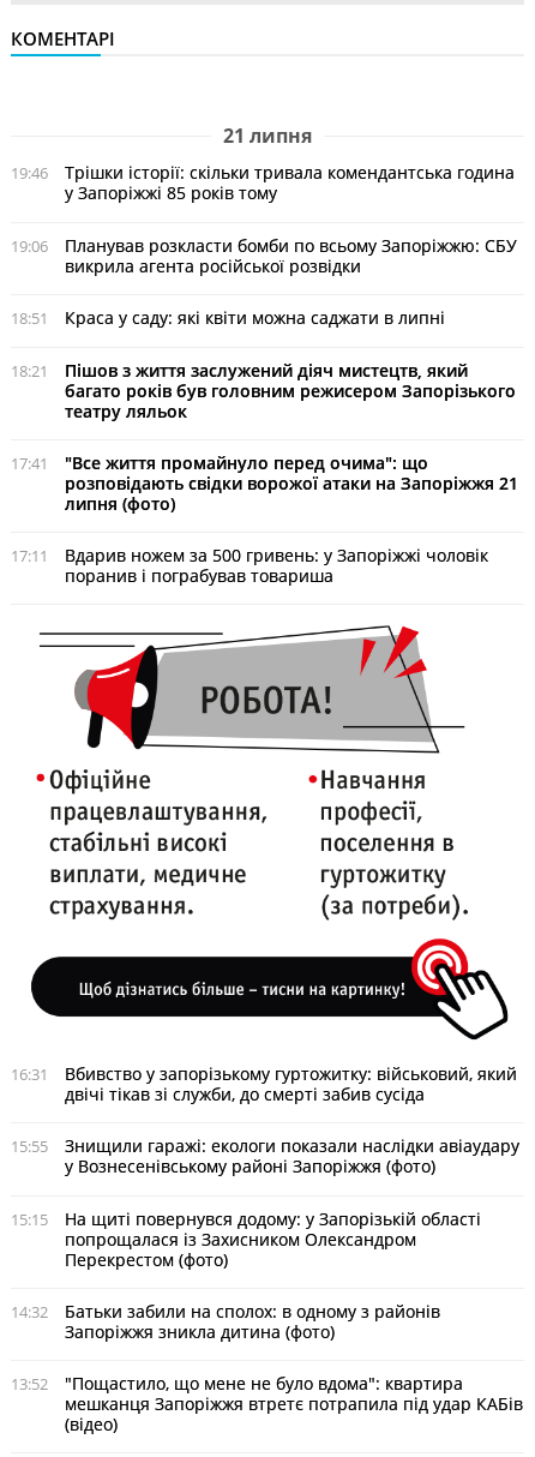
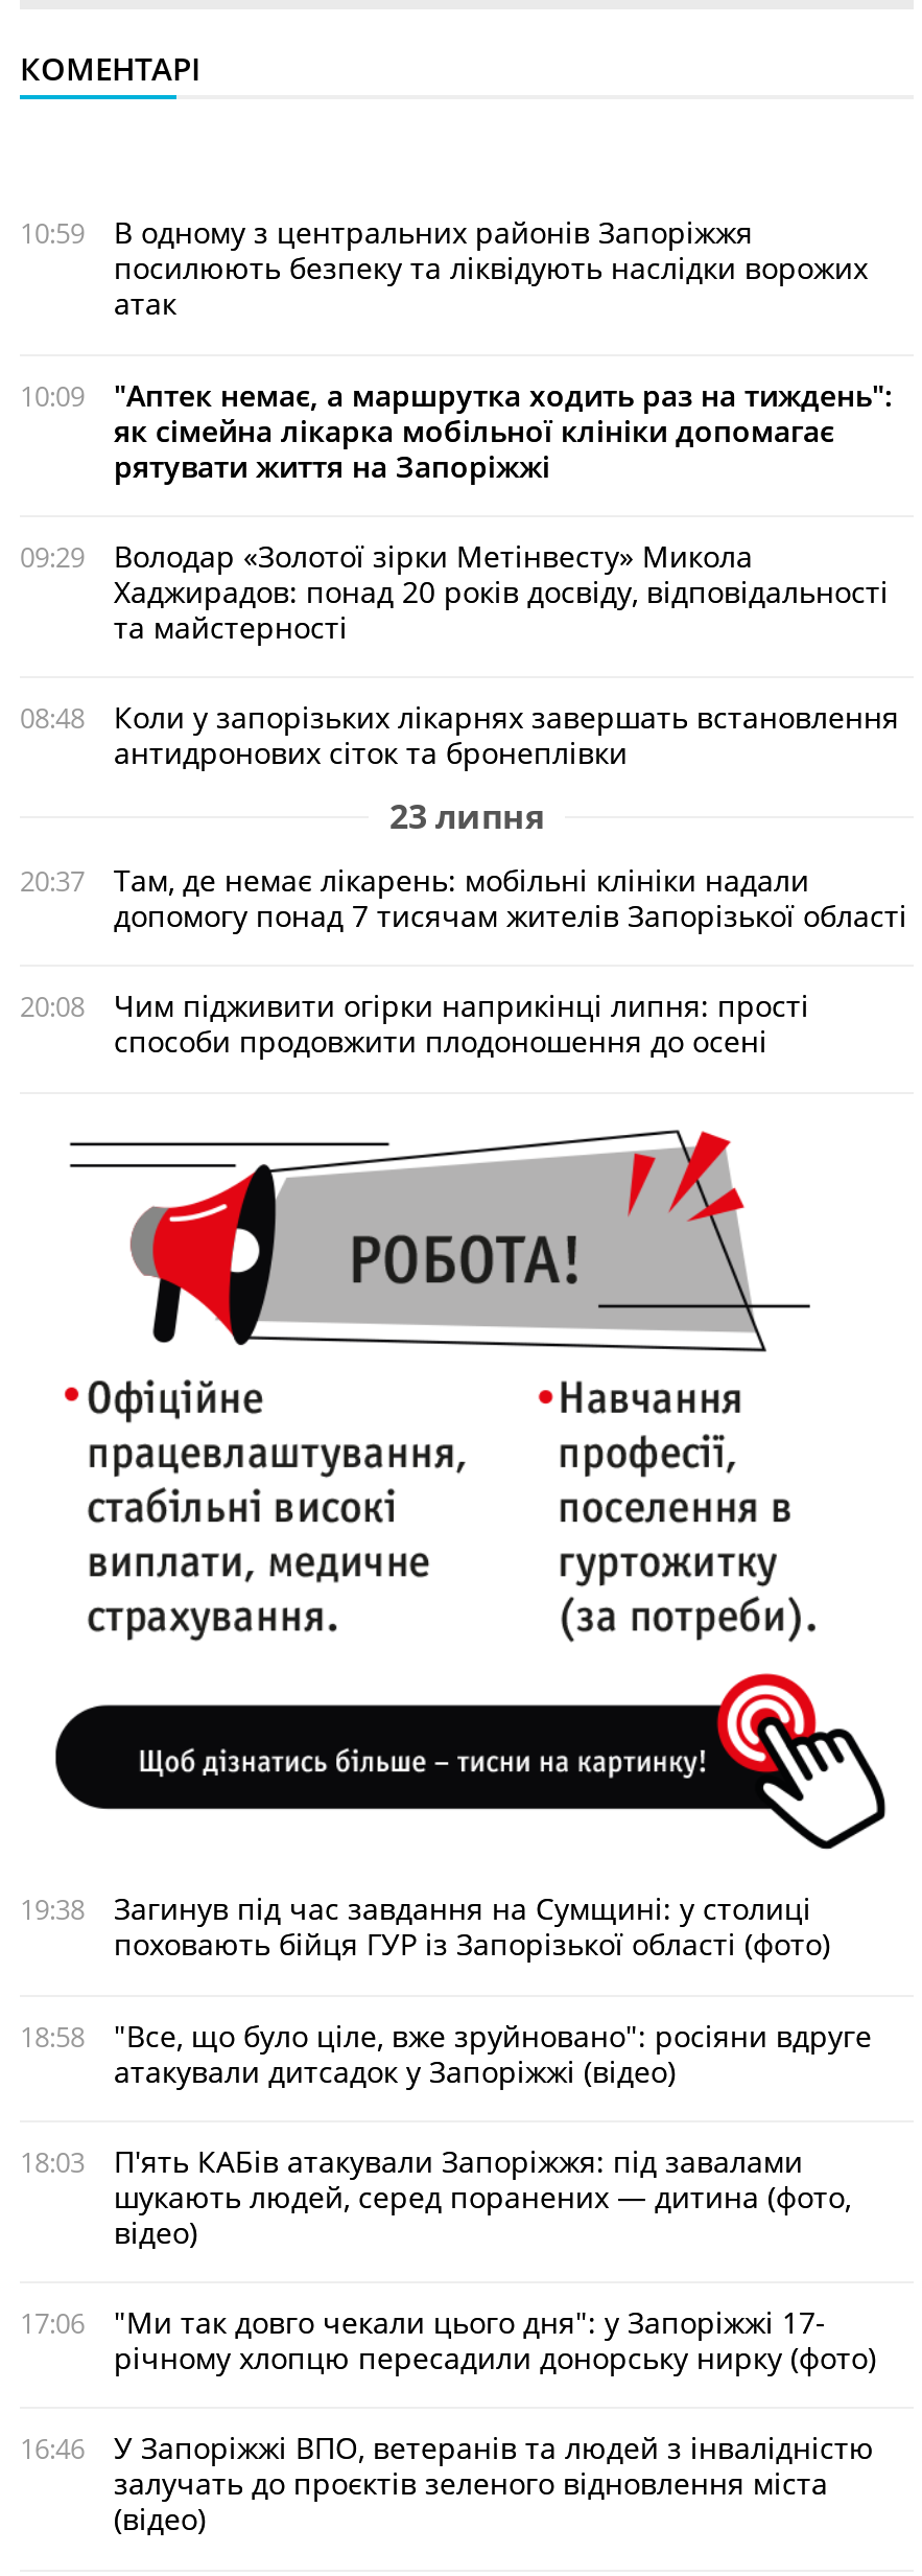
- 21 липня
+ 10:59
+ В одному з центральних районів Запоріжжя
+ посилюють безпеку та ліквідують наслідки ворожих
+ атак

- 19:46
- Трішки історії: скільки тривала комендантська година
- у Запоріжжі 85 років тому
+ 10:09
+ "Аптек немає, а маршрутка ходить раз на тиждень":
+ як сімейна лікарка мобільної клініки допомагає
+ рятувати життя на Запоріжжі

- 19:06
- Планував розкласти бомби по всьому Запоріжжю: СБУ
- викрила агента російської розвідки
+ 09:29
+ Володар «Золотої зірки Метінвесту» Микола
+ Хаджирадов: понад 20 років досвіду, відповідальності
+ та майстерності

- 18:51
- Краса у саду: які квіти можна саджати в липні
+ 08:48
+ Коли у запорізьких лікарнях завершать встановлення
+ антидронових сіток та бронеплівки

- 18:21
- Пішов з життя заслужений діяч мистецтв, який
- багато років був головним режисером Запорізького
- театру ляльок
+ 23 липня

- 17:41
- "Все життя промайнуло перед очима": що
- розповідають свідки ворожої атаки на Запоріжжя 21
- липня (фото)
+ 20:37
+ Там, де немає лікарень: мобільні клініки надали
+ допомогу понад 7 тисячам жителів Запорізької області

- 17:11
- Вдарив ножем за 500 гривень: у Запоріжжі чоловік
- поранив і пограбував товариша
+ 20:08
+ Чим підживити огірки наприкінці липня: прості
+ способи продовжити плодоношення до осені

- 16:31
- Вбивство у запорізькому гуртожитку: військовий, який
- двічі тікав зі служби, до смерті забив сусіда
+ 19:38
+ Загинув під час завдання на Сумщині: у столиці
+ поховають бійця ГУР із Запорізької області (фото)

- 15:55
- Знищили гаражі: екологи показали наслідки авіаудару
- у Вознесенівському районі Запоріжжя (фото)
+ 18:58
+ "Все, що було ціле, вже зруйновано": росіяни вдруге
+ атакували дитсадок у Запоріжжі (відео)

- 15:15
- На щиті повернувся додому: у Запорізькій області
- попрощалася із Захисником Олександром
- Перекрестом (фото)
+ 18:03
+ П'ять КАБів атакували Запоріжжя: під завалами
+ шукають людей, серед поранених — дитина (фото,
+ відео)

- 14:32
- Батьки забили на сполох: в одному з районів
- Запоріжжя зникла дитина (фото)
+ 17:06
+ "Ми так довго чекали цього дня": у Запоріжжі 17-
+ річному хлопцю пересадили донорську нирку (фото)

- 13:52
- "Пощастило, що мене не було вдома": квартира
- мешканця Запоріжжя втретє потрапила під удар КАБів
+ 16:46
+ У Запоріжжі ВПО, ветеранів та людей з інвалідністю
+ залучать до проєктів зеленого відновлення міста
